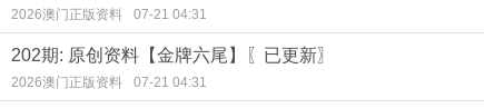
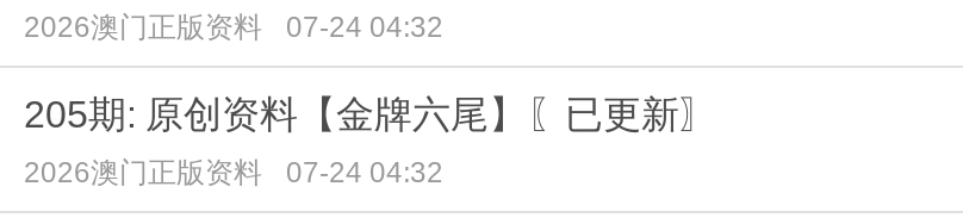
- 2026澳门正版资料 07-21 04:31
+ 2026澳门正版资料 07-24 04:32

- 202期: 原创资料【金牌六尾】〖已更新〗
+ 205期: 原创资料【金牌六尾】〖已更新〗

- 2026澳门正版资料 07-21 04:31
+ 2026澳门正版资料 07-24 04:32
